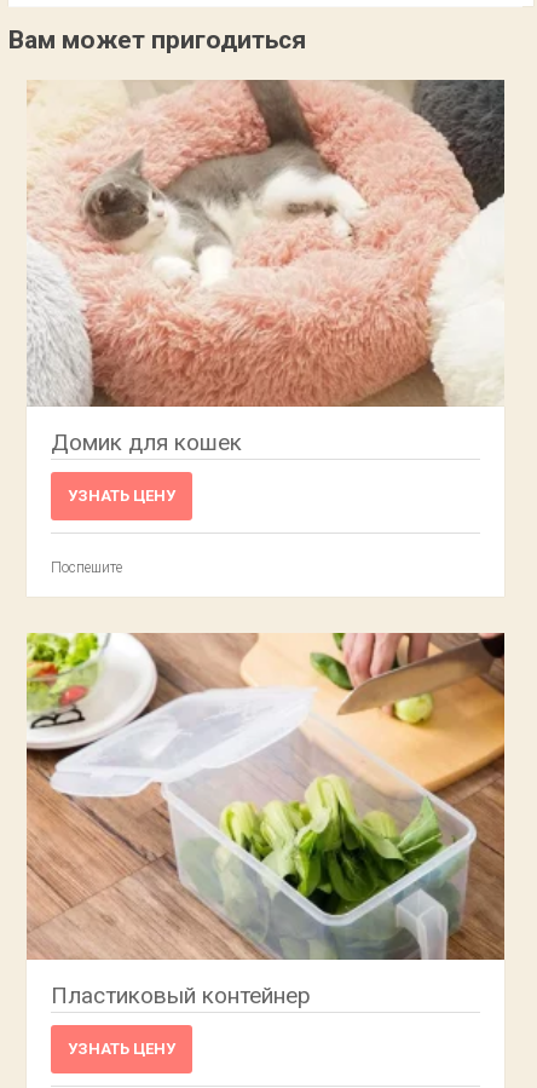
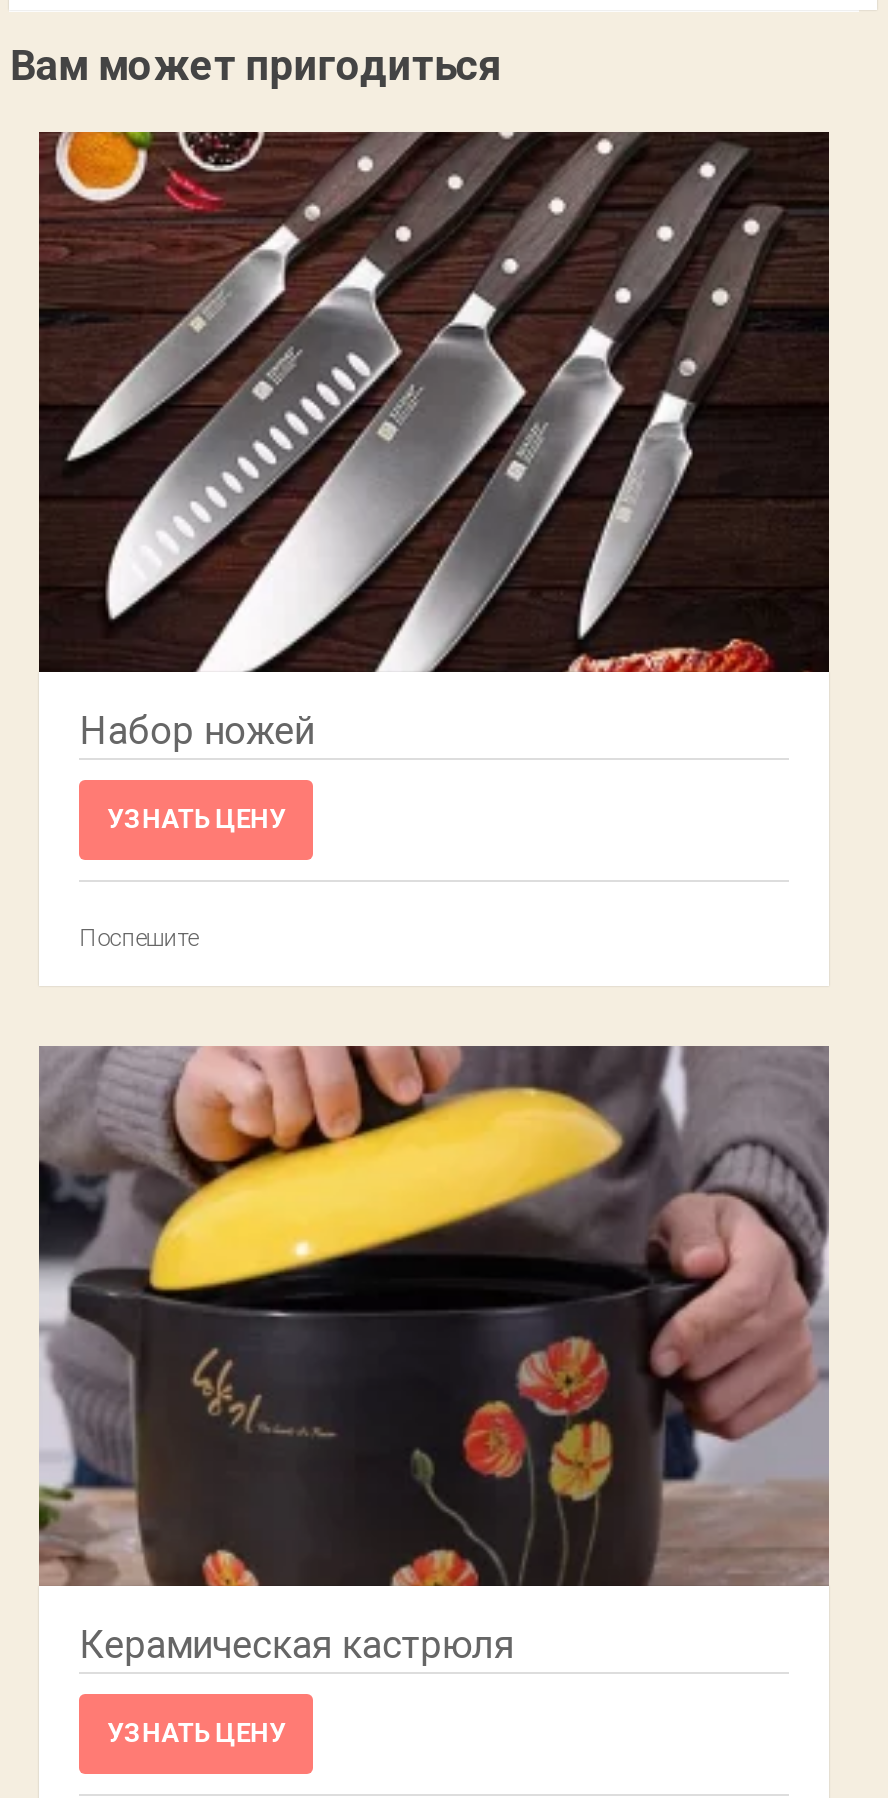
- [image]
- Домик для кошек
+ [image]
+ Набор ножей

- [image]
- Пластиковый контейнер
+ [image]
+ Керамическая кастрюля
